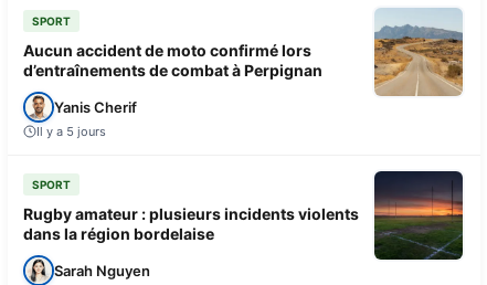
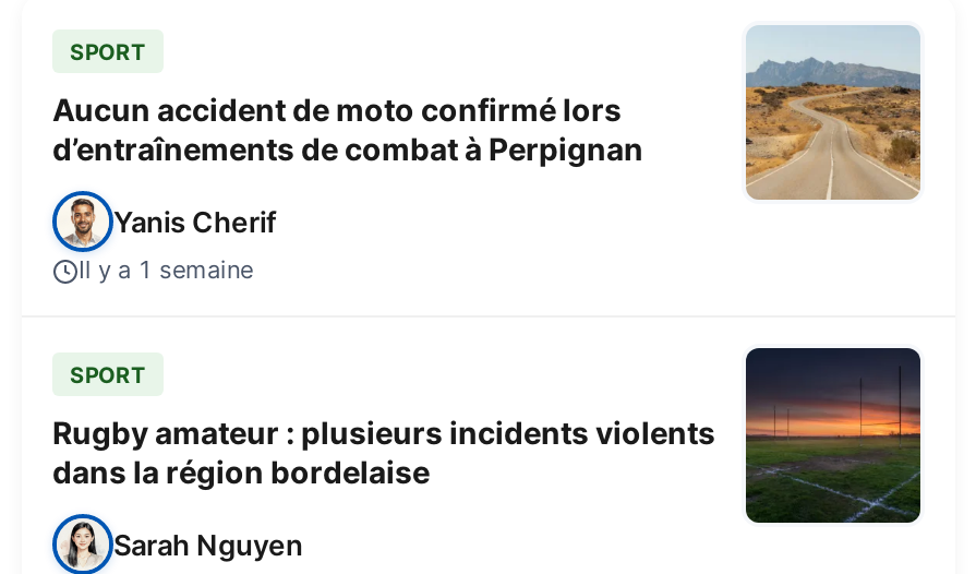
- Il y a 5 jours
+ Il y a 1 semaine
